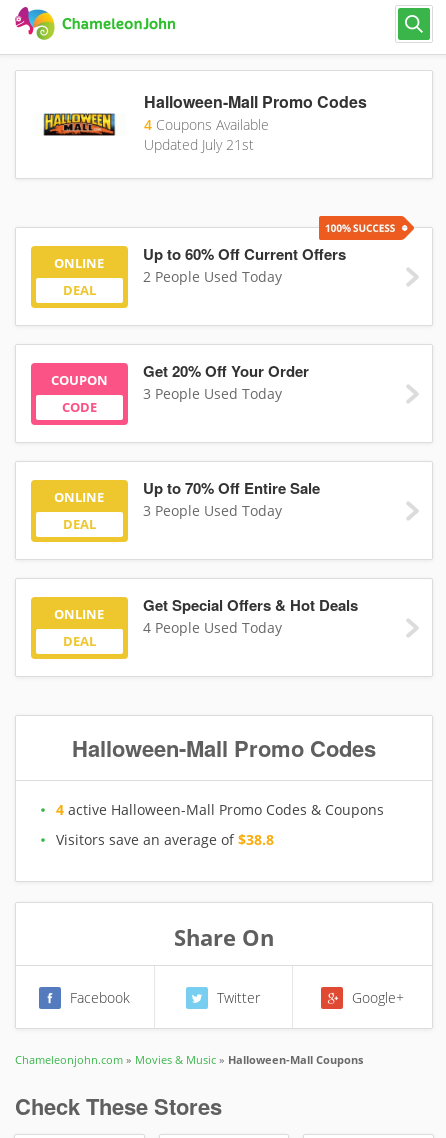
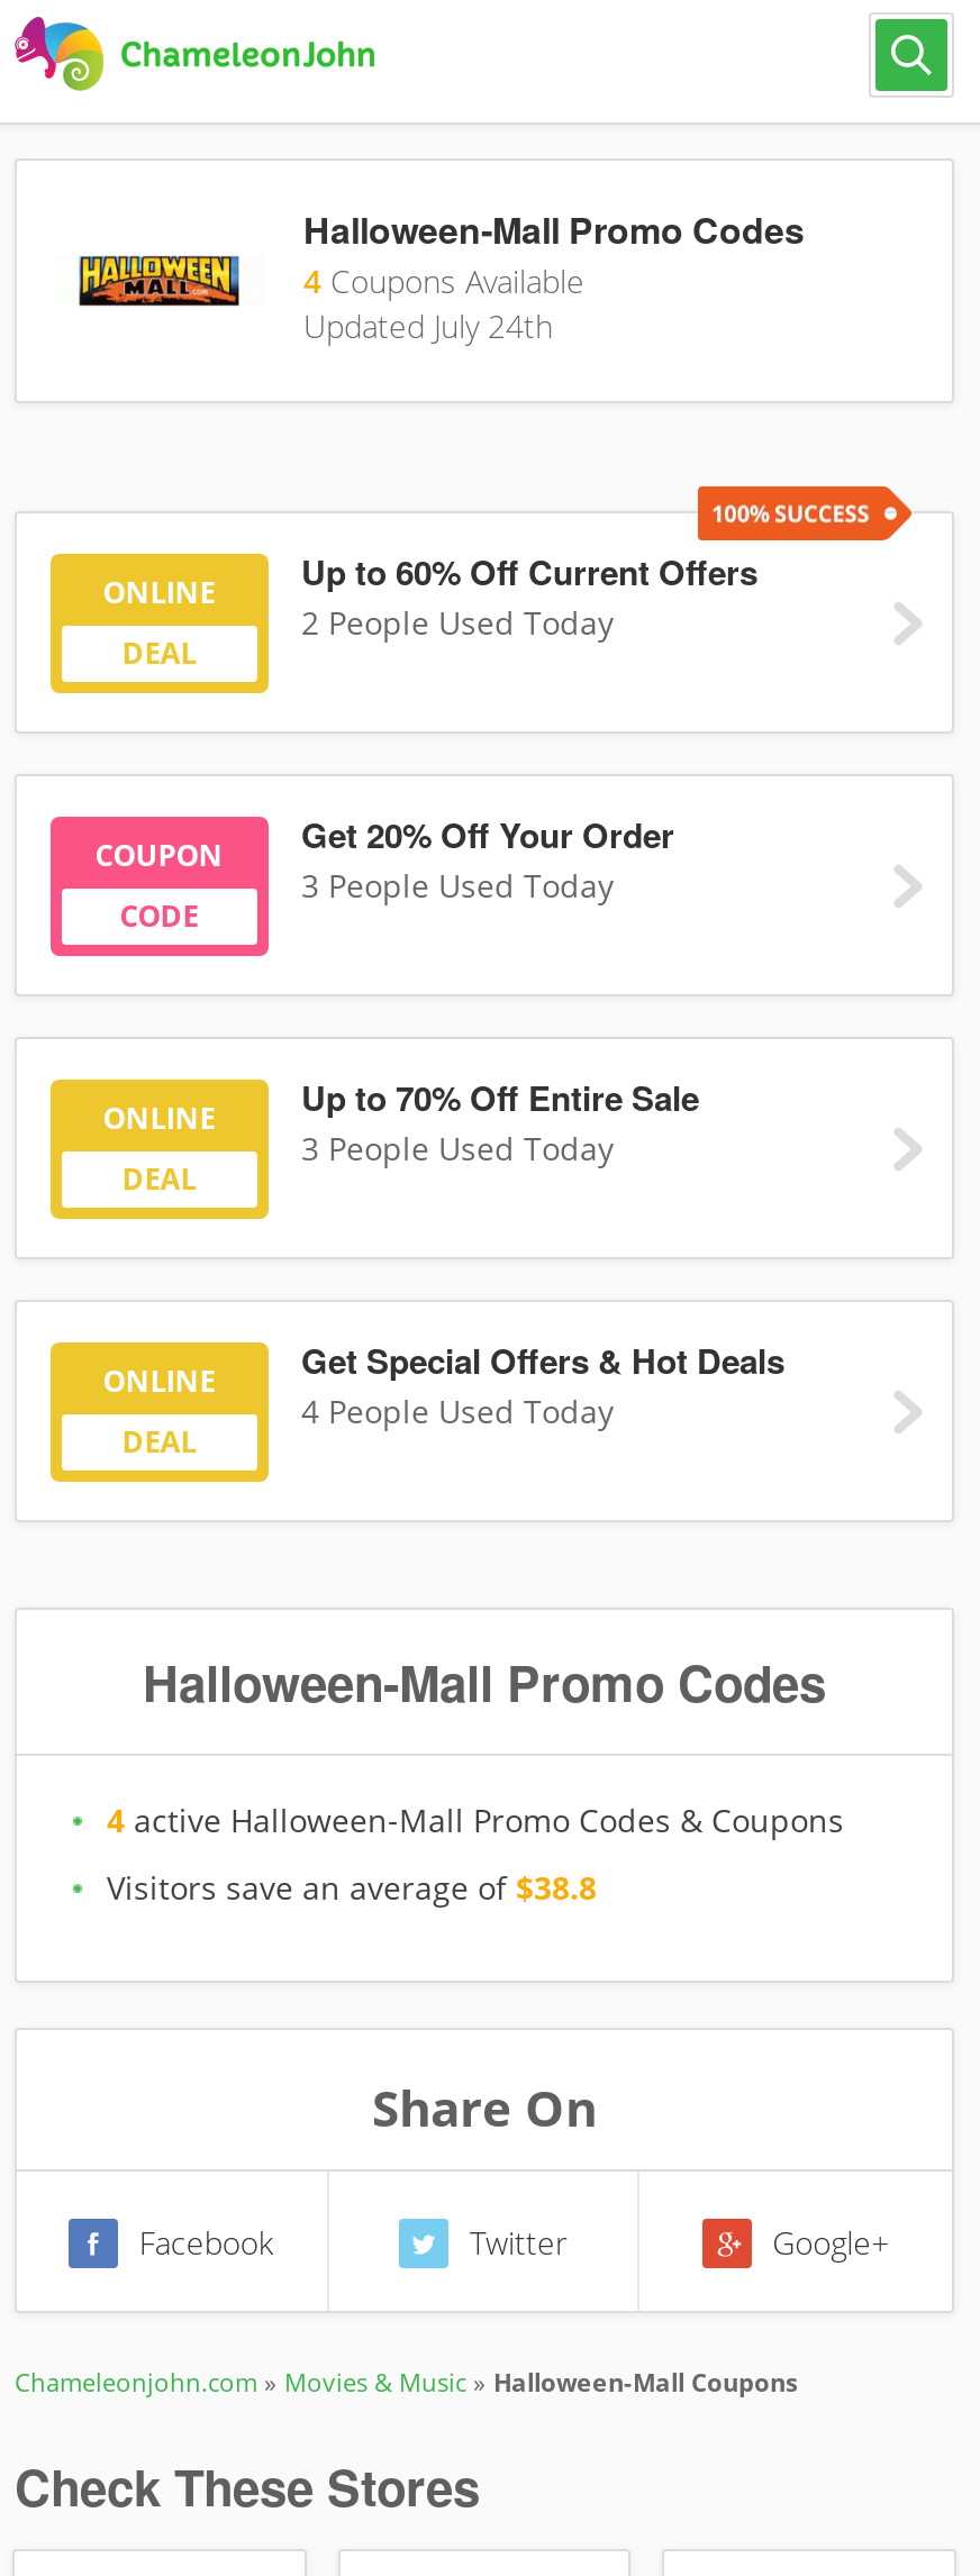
- Updated July 21st
+ Updated July 24th
